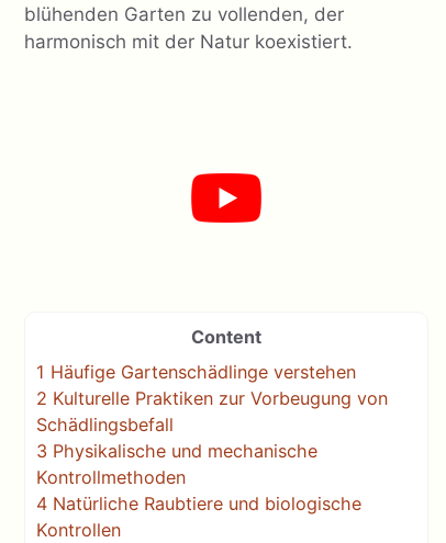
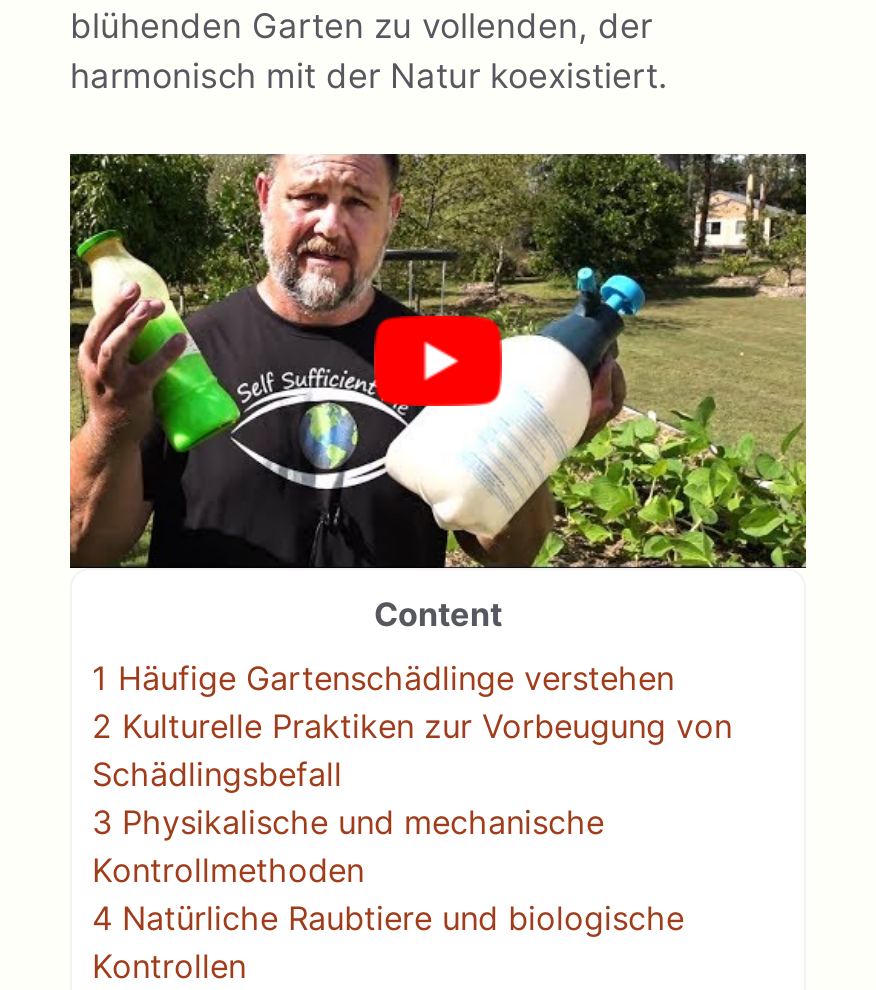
+ [image]
